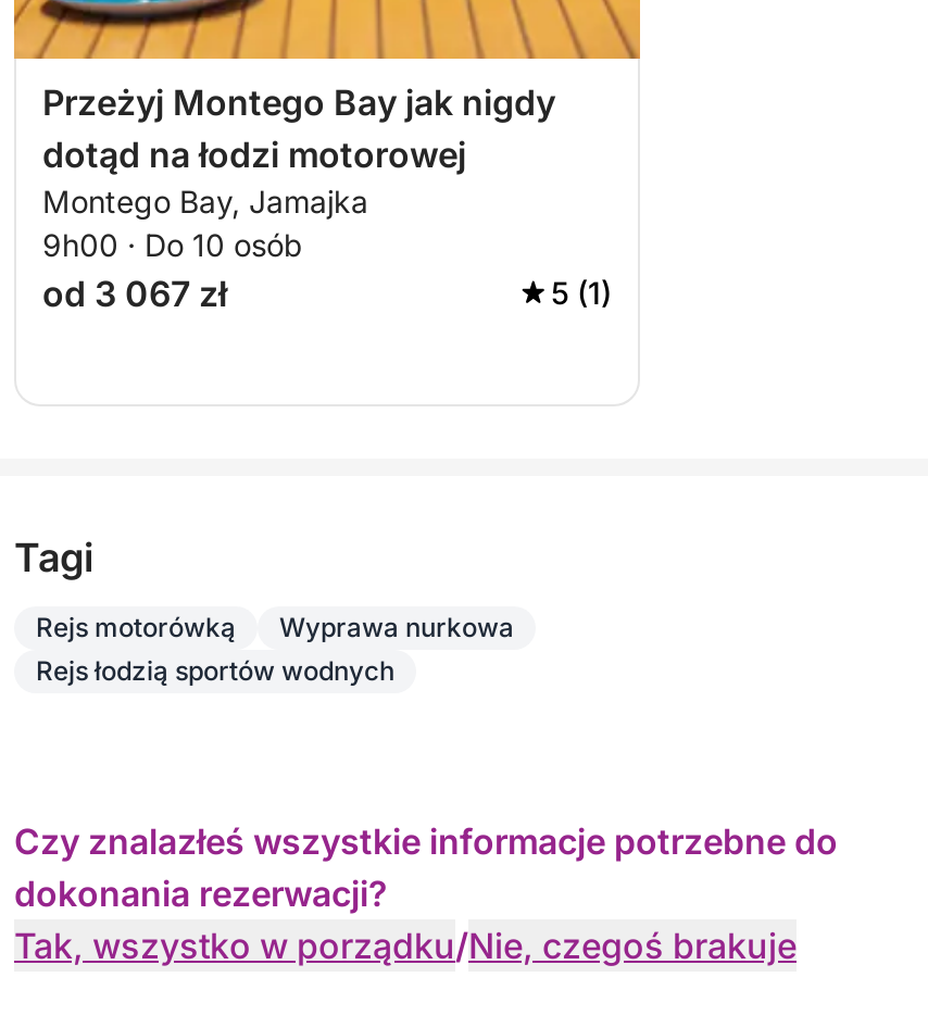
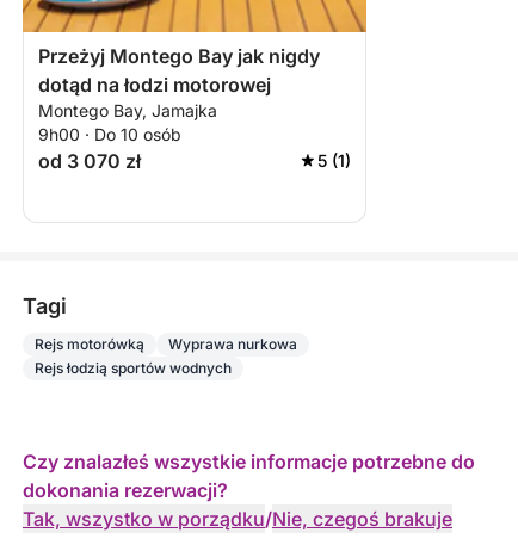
- od 3 067 zł
+ od 3 070 zł
